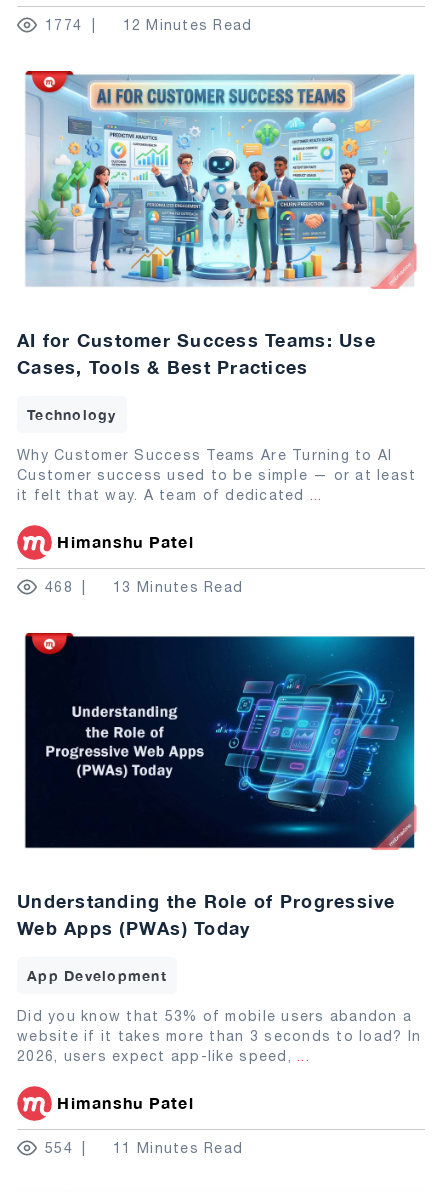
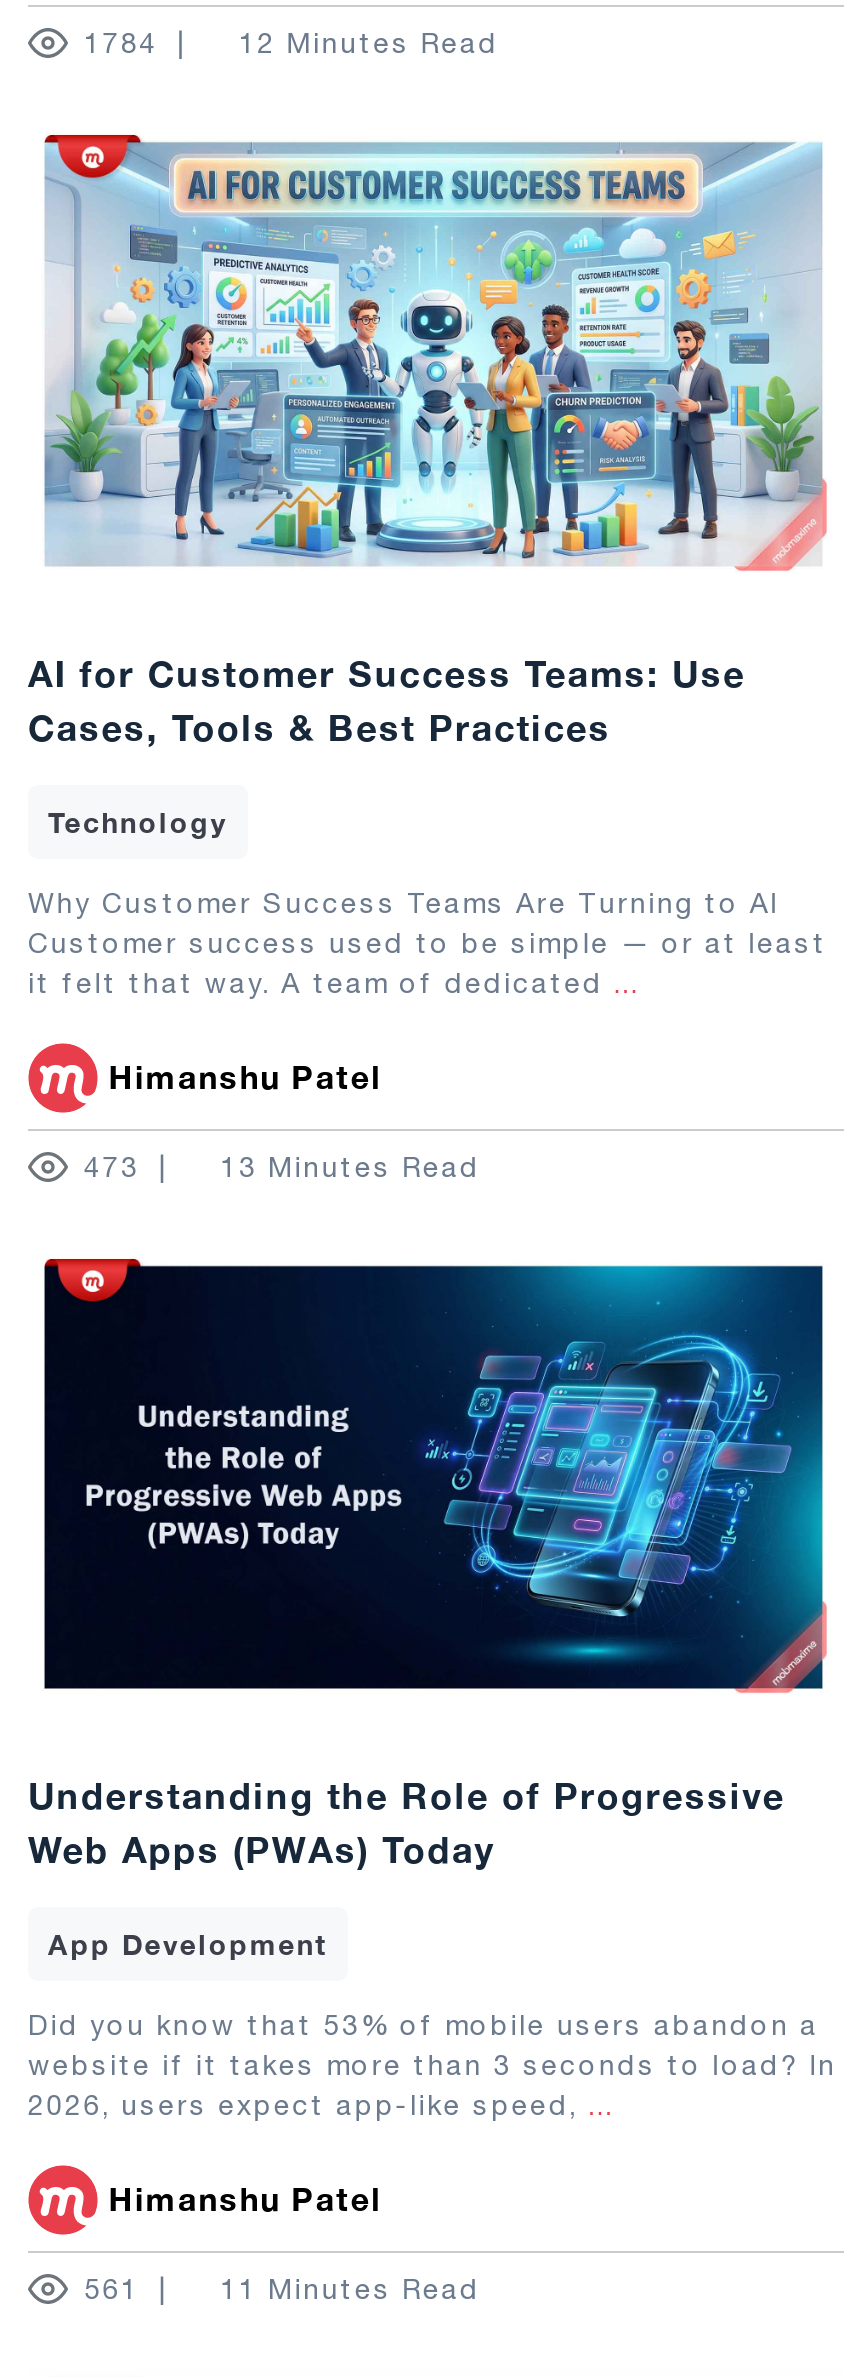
- 1774
+ 1784

- 468
+ 473

- 554
+ 561
